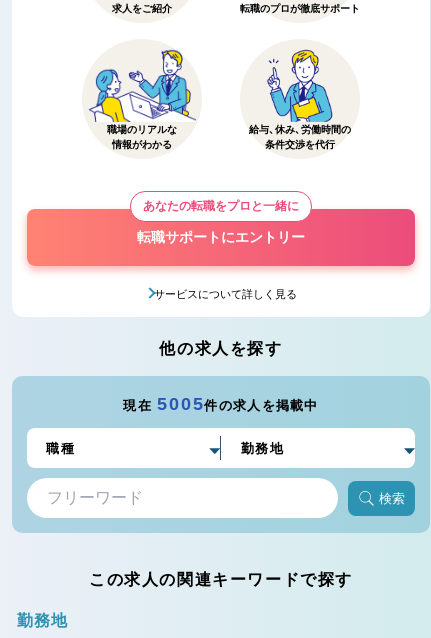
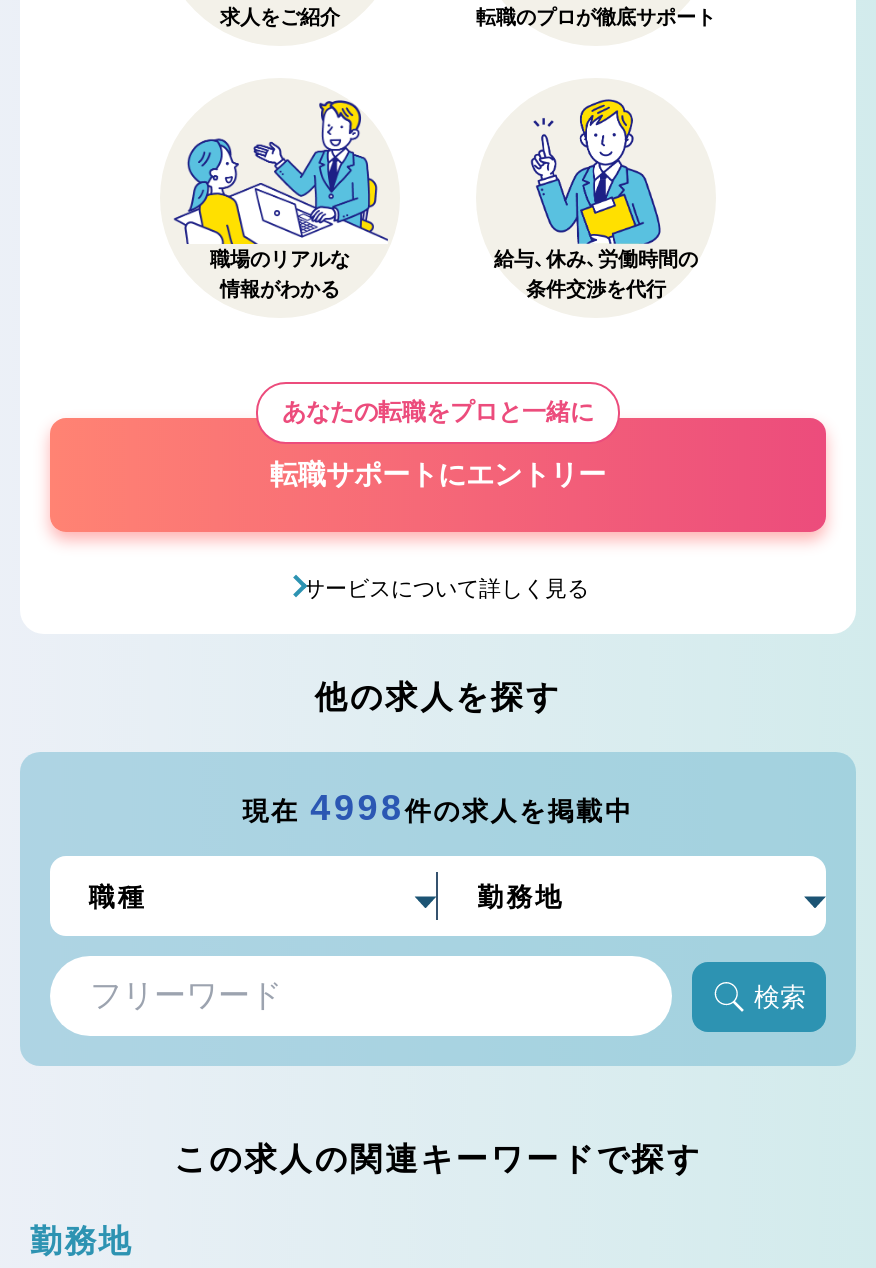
- 現在5005件の求人を掲載中
+ 現在4998件の求人を掲載中
